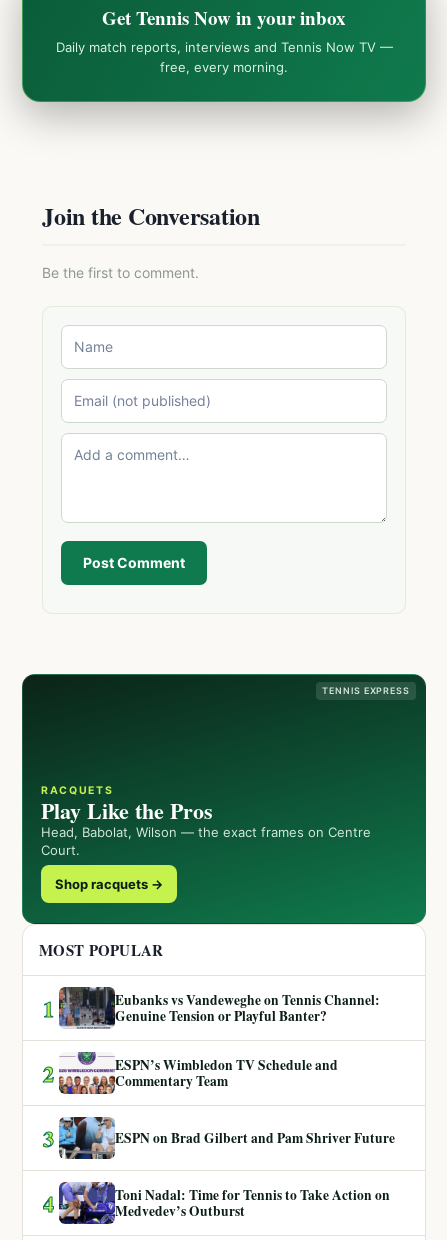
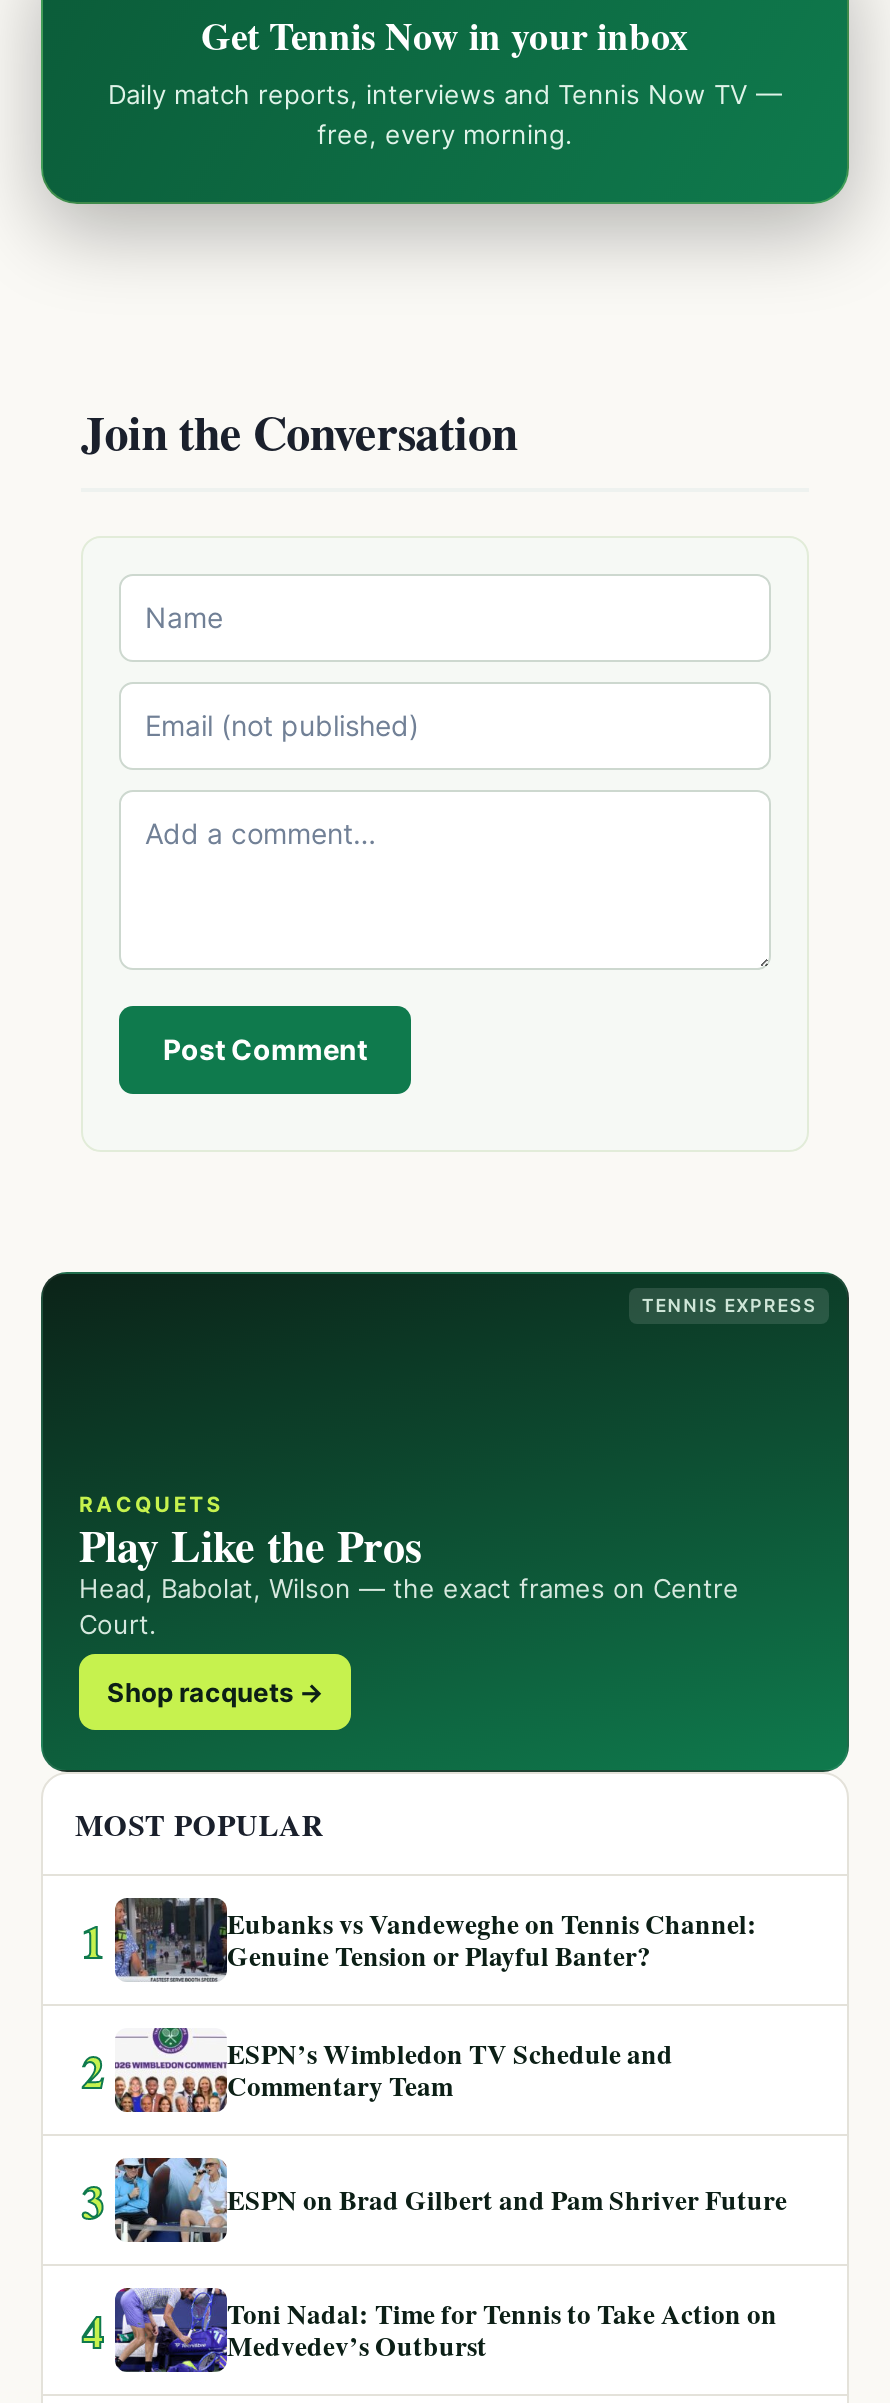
- Be the first to comment.
